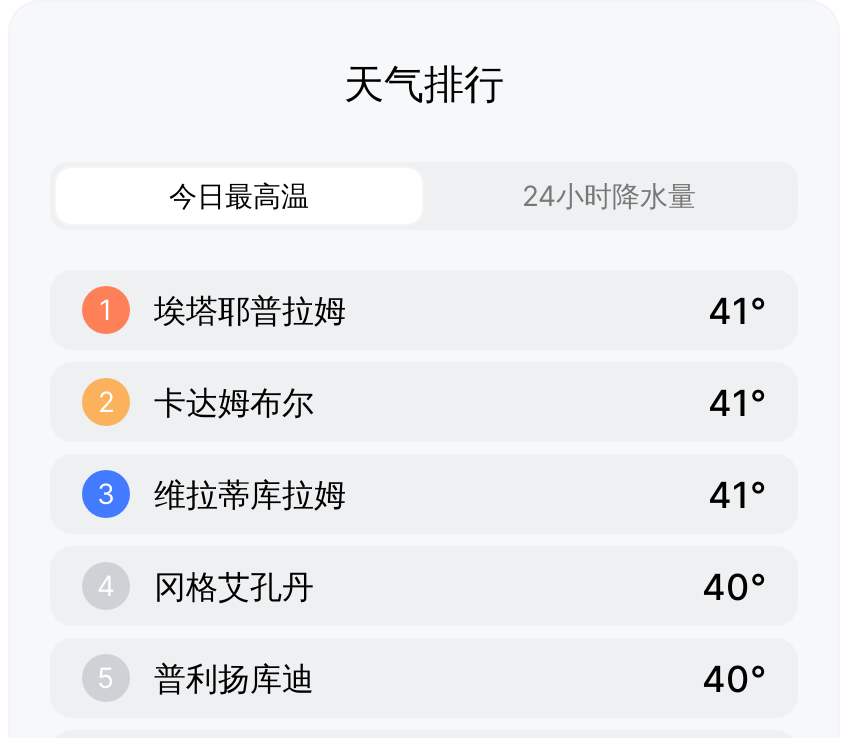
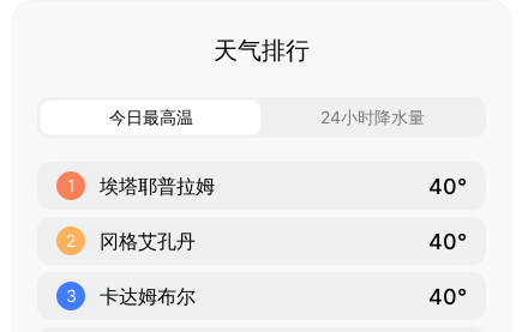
- 41°
+ 40°

- 卡达姆布尔
- 41°
- 3
- 维拉蒂库拉姆
- 41°
- 4

- 5
- 普利扬库迪
+ 3
+ 卡达姆布尔
